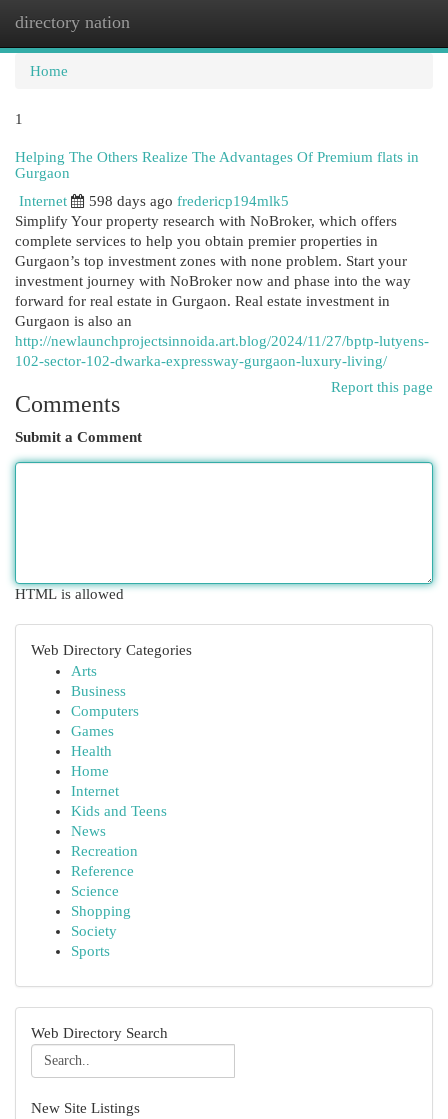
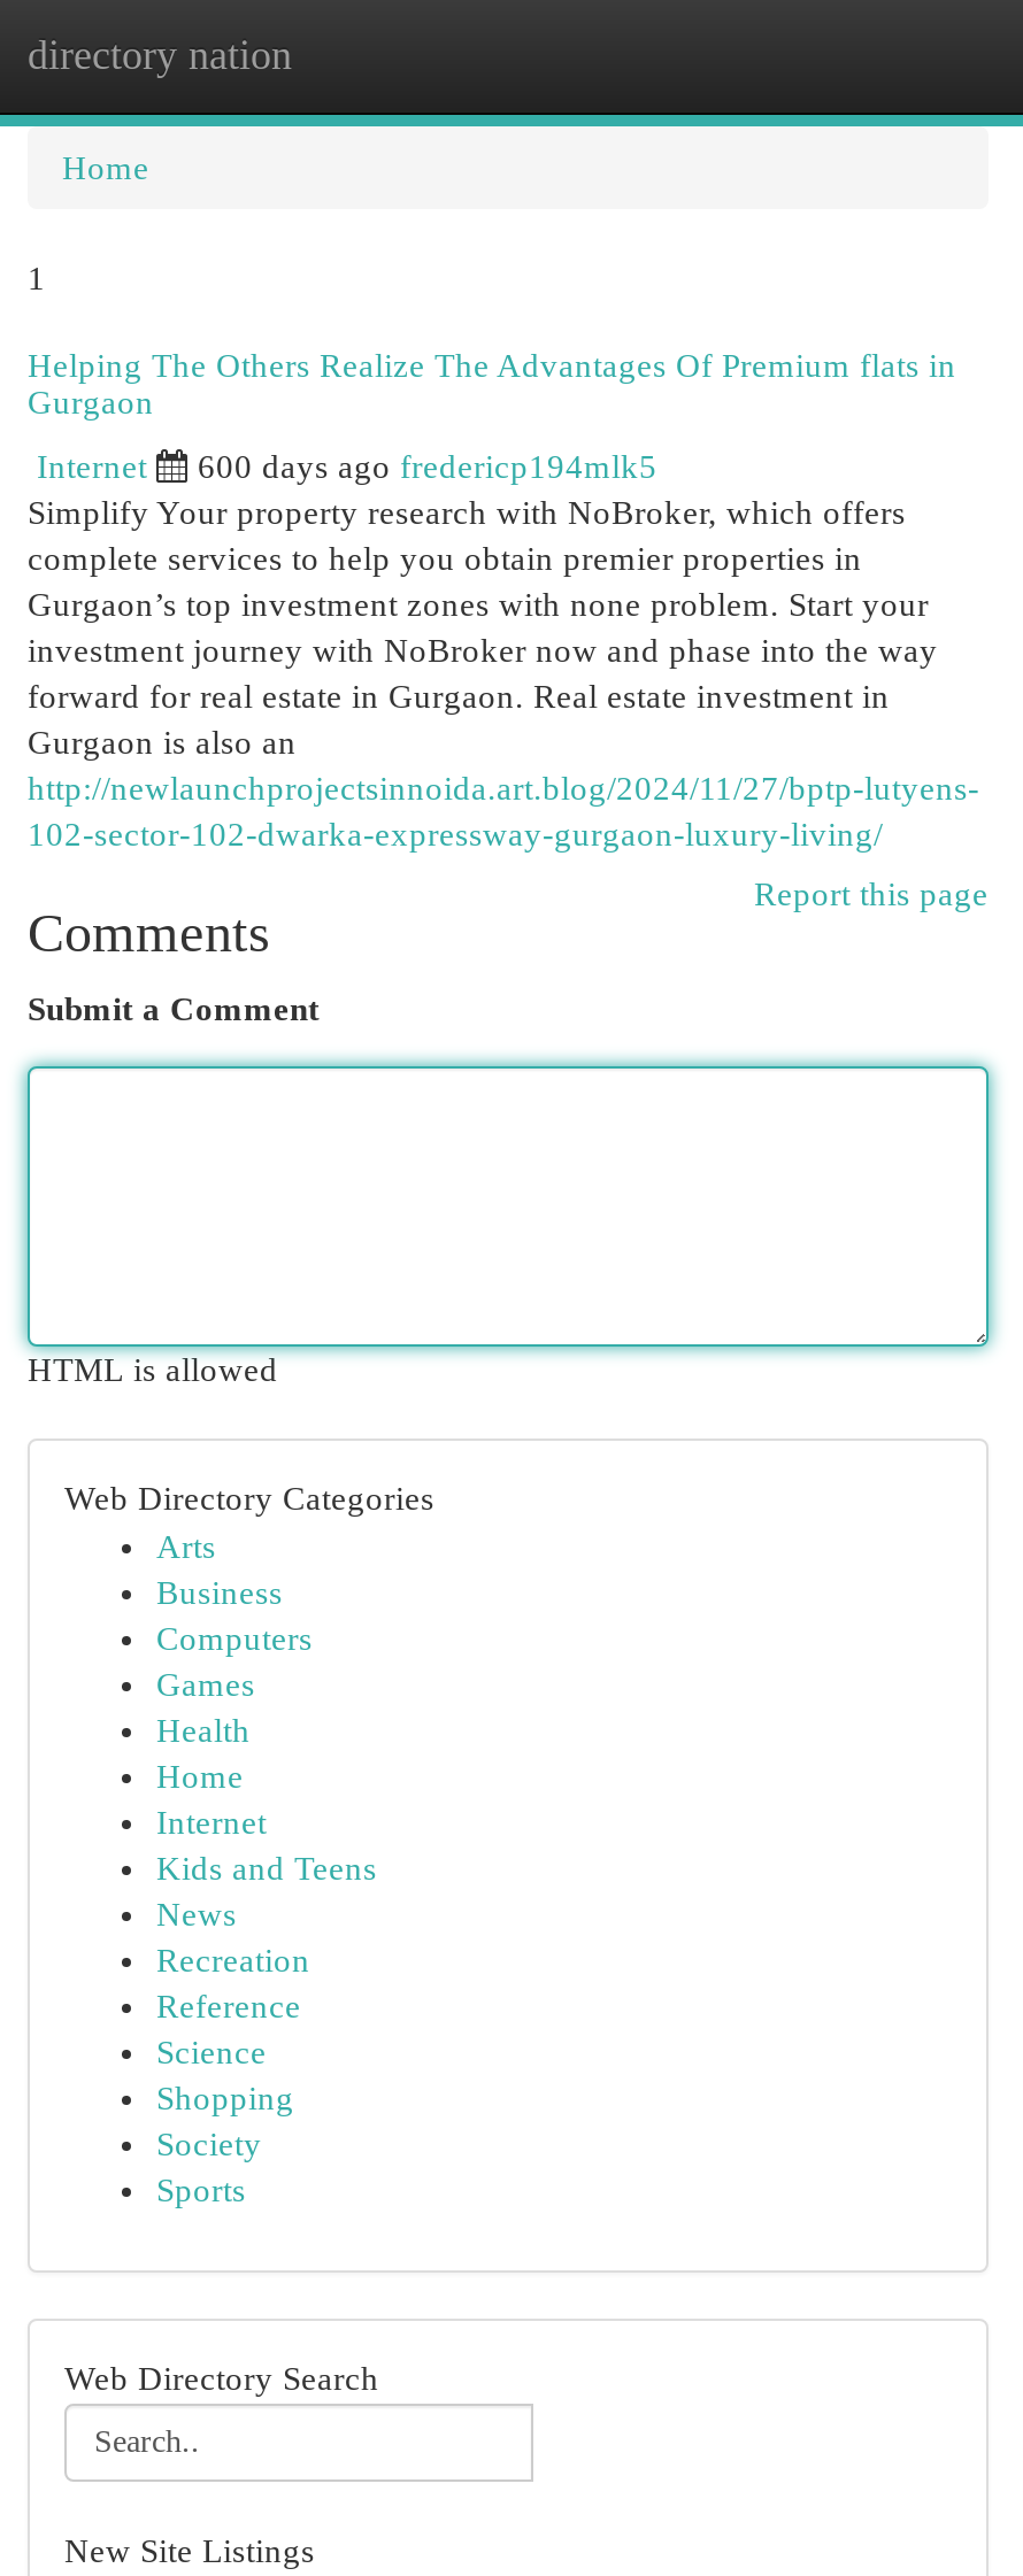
- 598 days ago fredericp194mlk5
+ 600 days ago fredericp194mlk5
